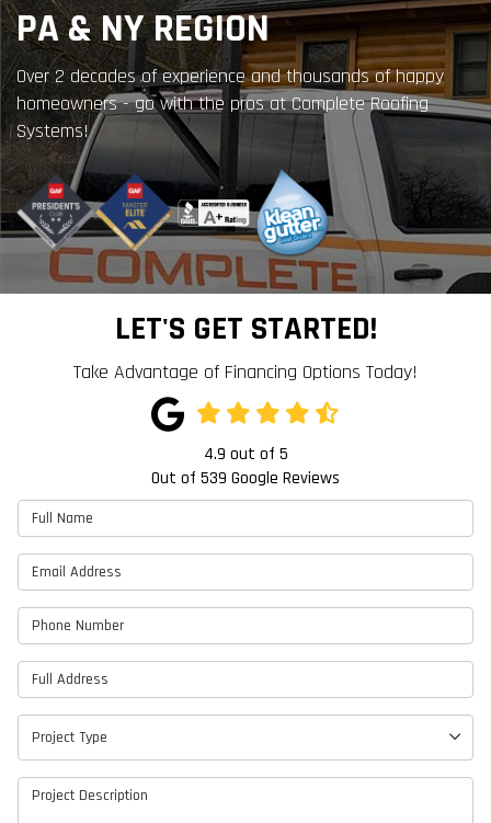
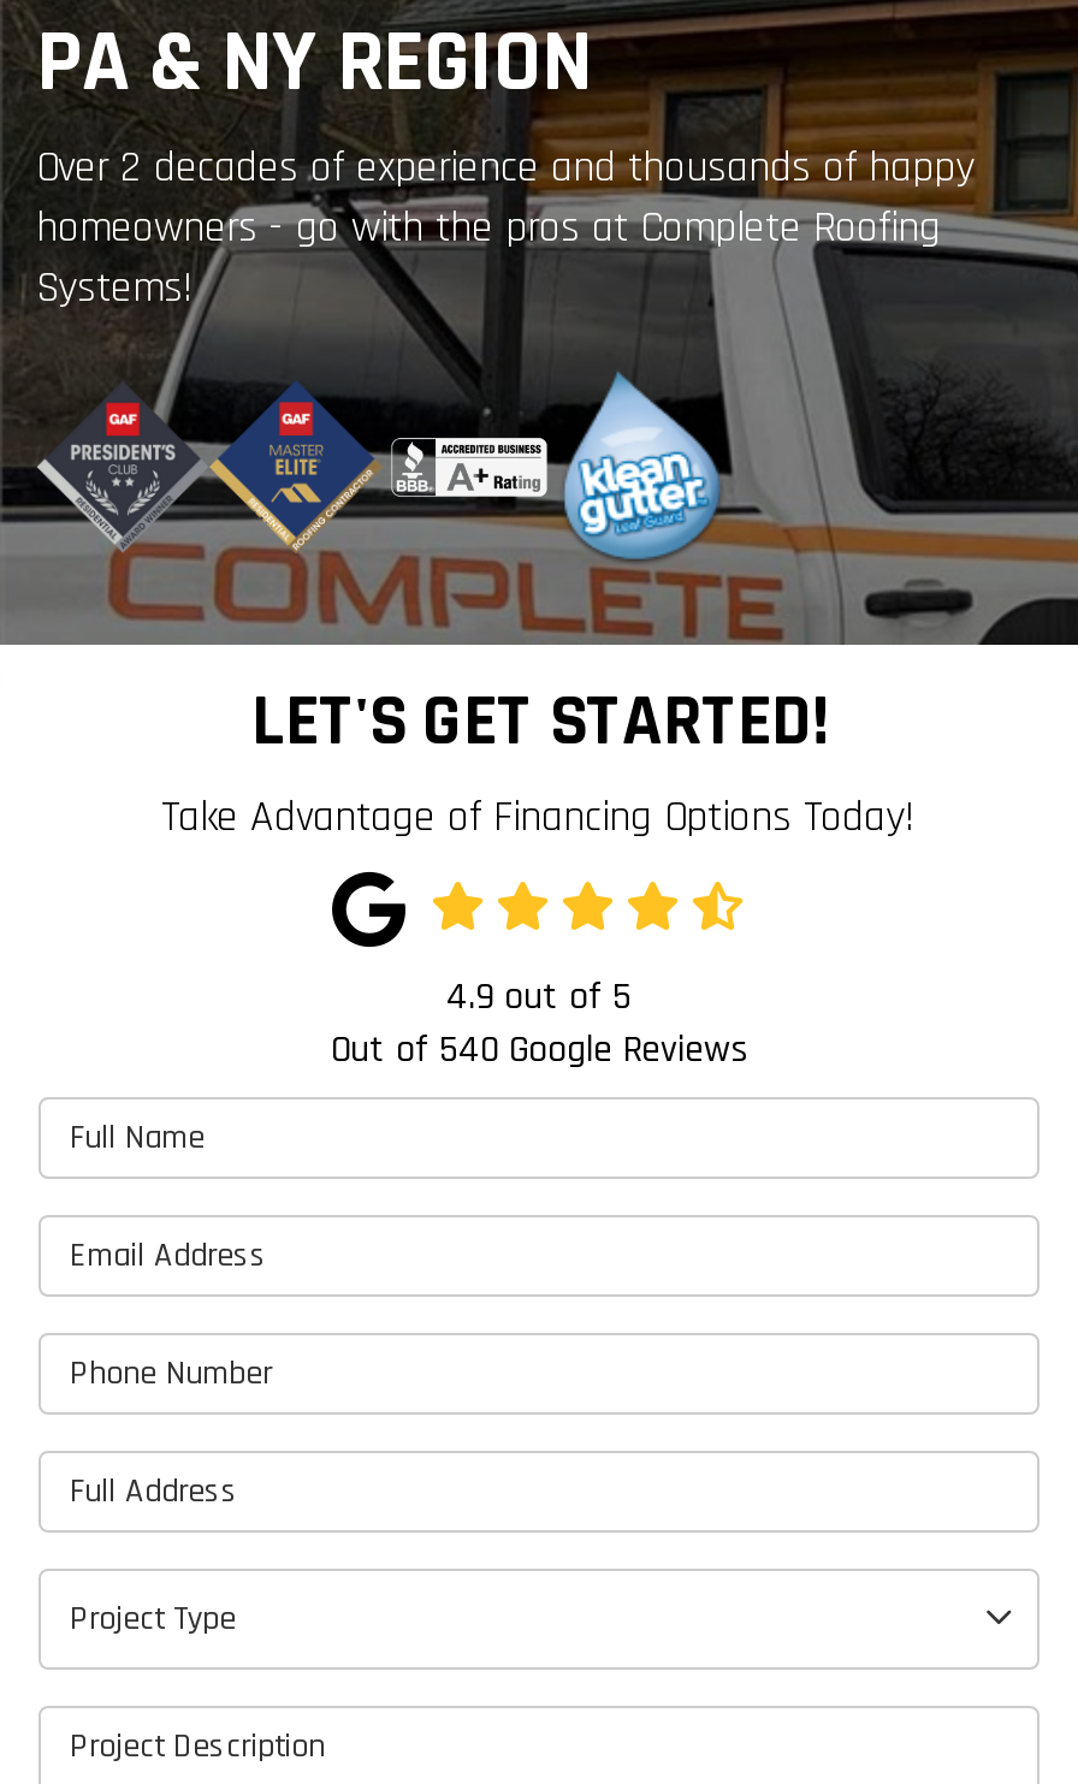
- Out of 539 Google Reviews
+ Out of 540 Google Reviews
